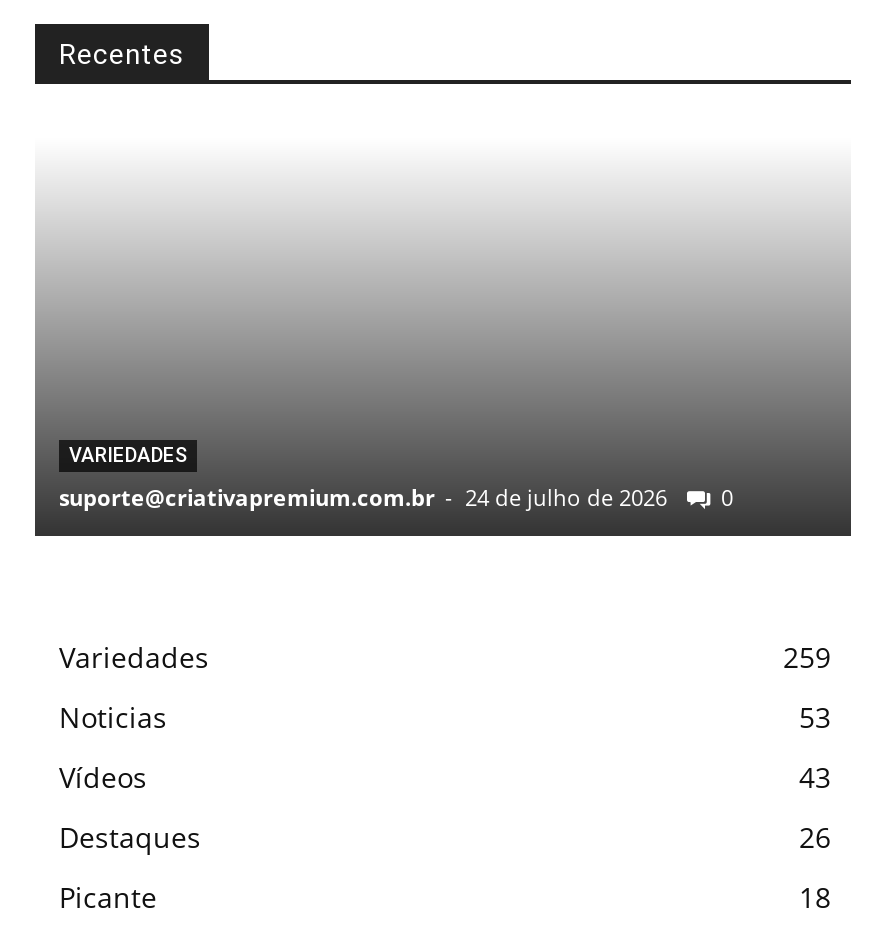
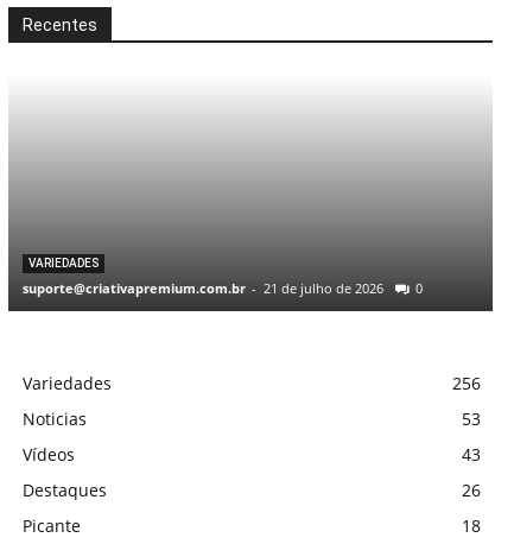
- suporte@criativapremium.com.br - 24 de julho de 2026
+ suporte@criativapremium.com.br - 21 de julho de 2026

- 259
+ 256
